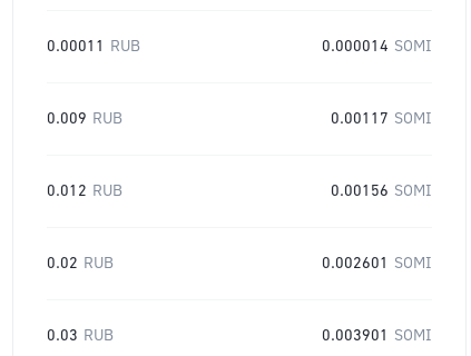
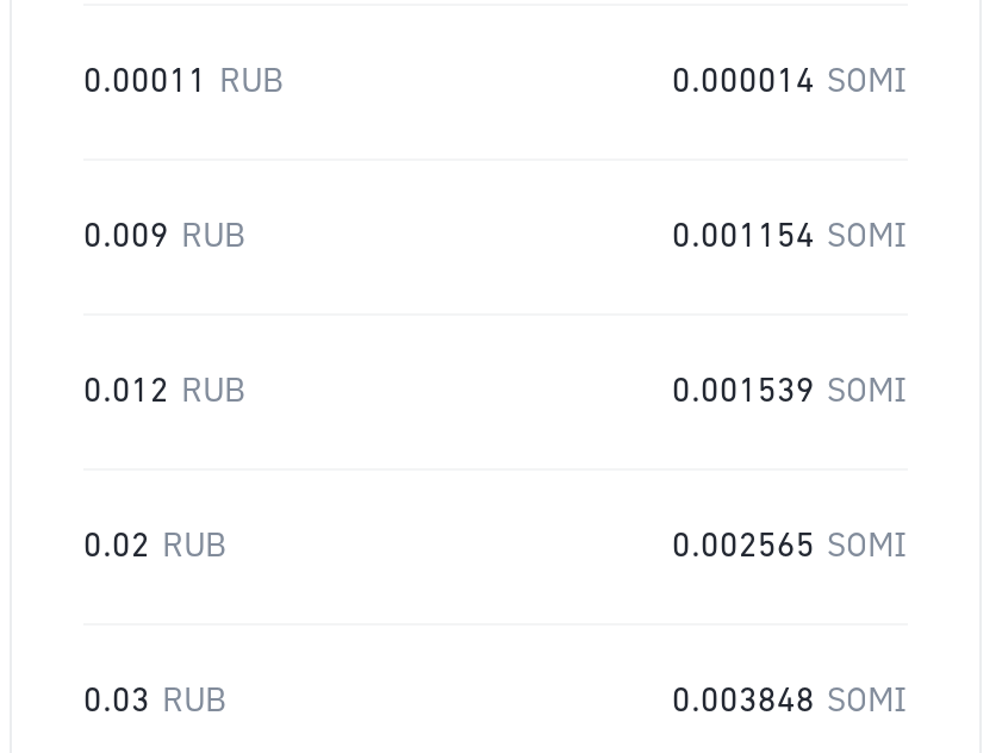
- 0.00117 SOMI
+ 0.001154 SOMI

- 0.00156 SOMI
+ 0.001539 SOMI

- 0.002601 SOMI
+ 0.002565 SOMI

- 0.003901 SOMI
+ 0.003848 SOMI
